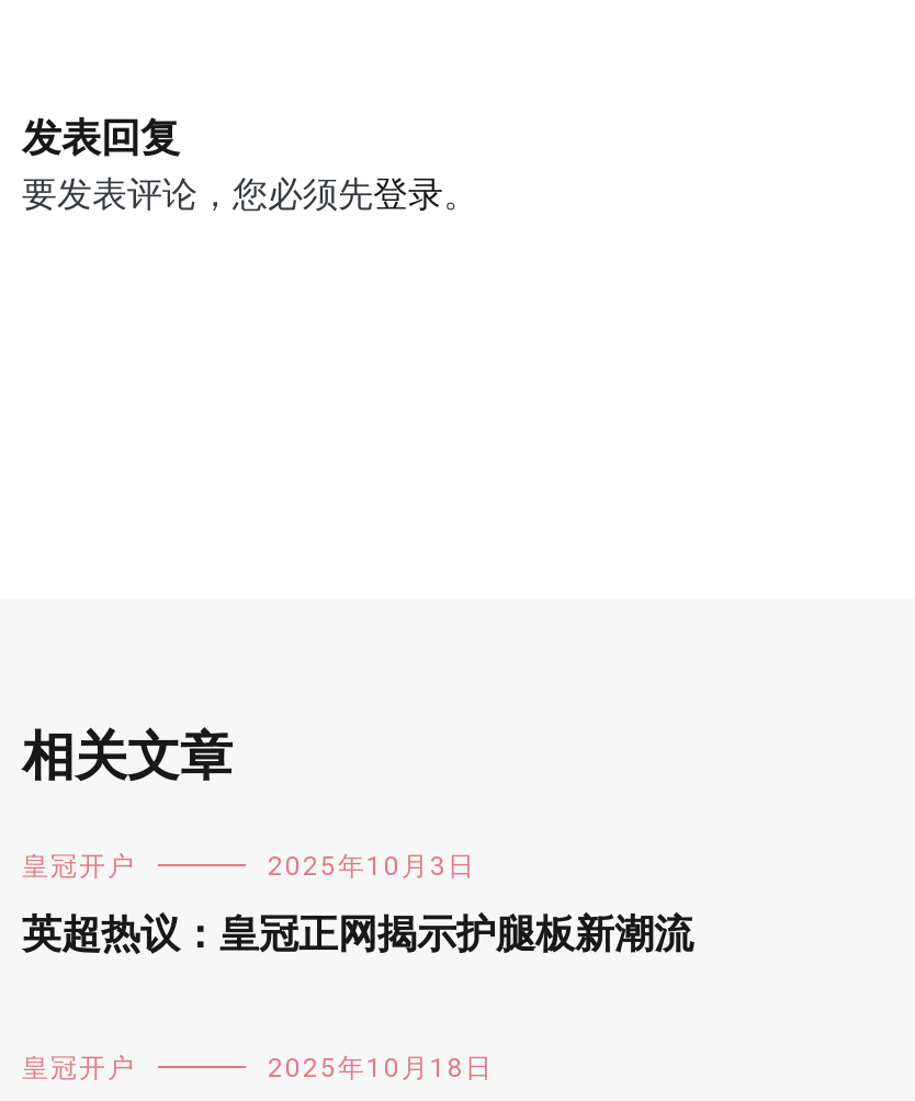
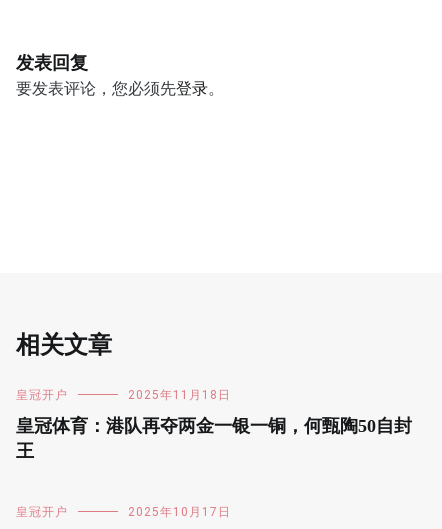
- 2025年10月3日
+ 2025年11月18日

- 英超热议：皇冠正网揭示护腿板新潮流
+ 皇冠体育：港队再夺两金一银一铜，何甄陶50自封
+ 王

- 2025年10月18日
+ 2025年10月17日
